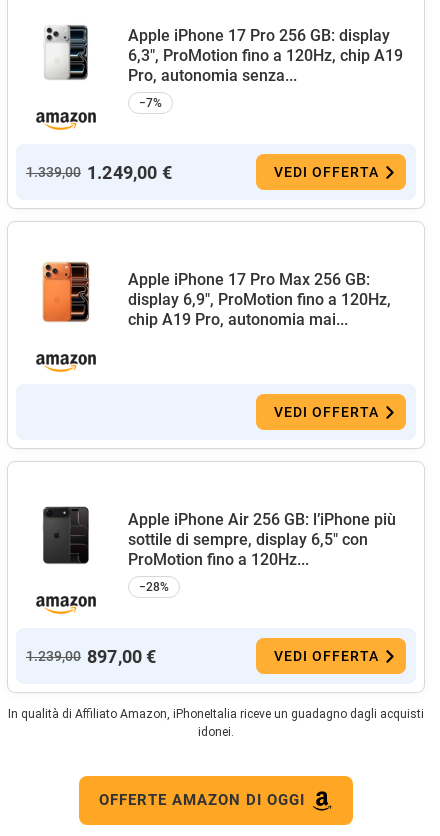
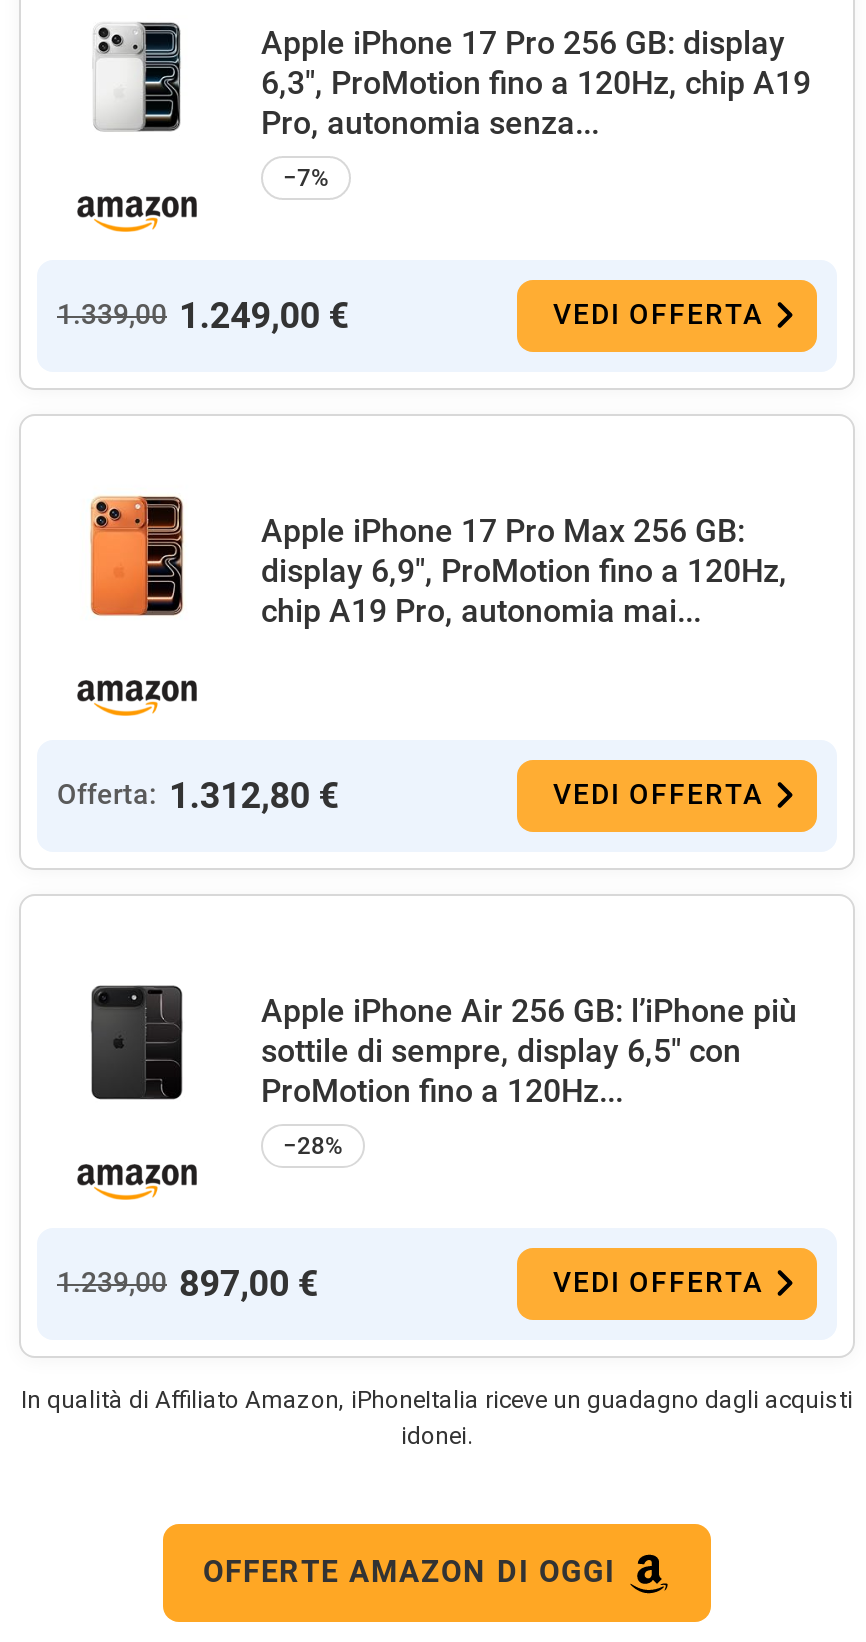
+ Offerta: 1.312,80 €
